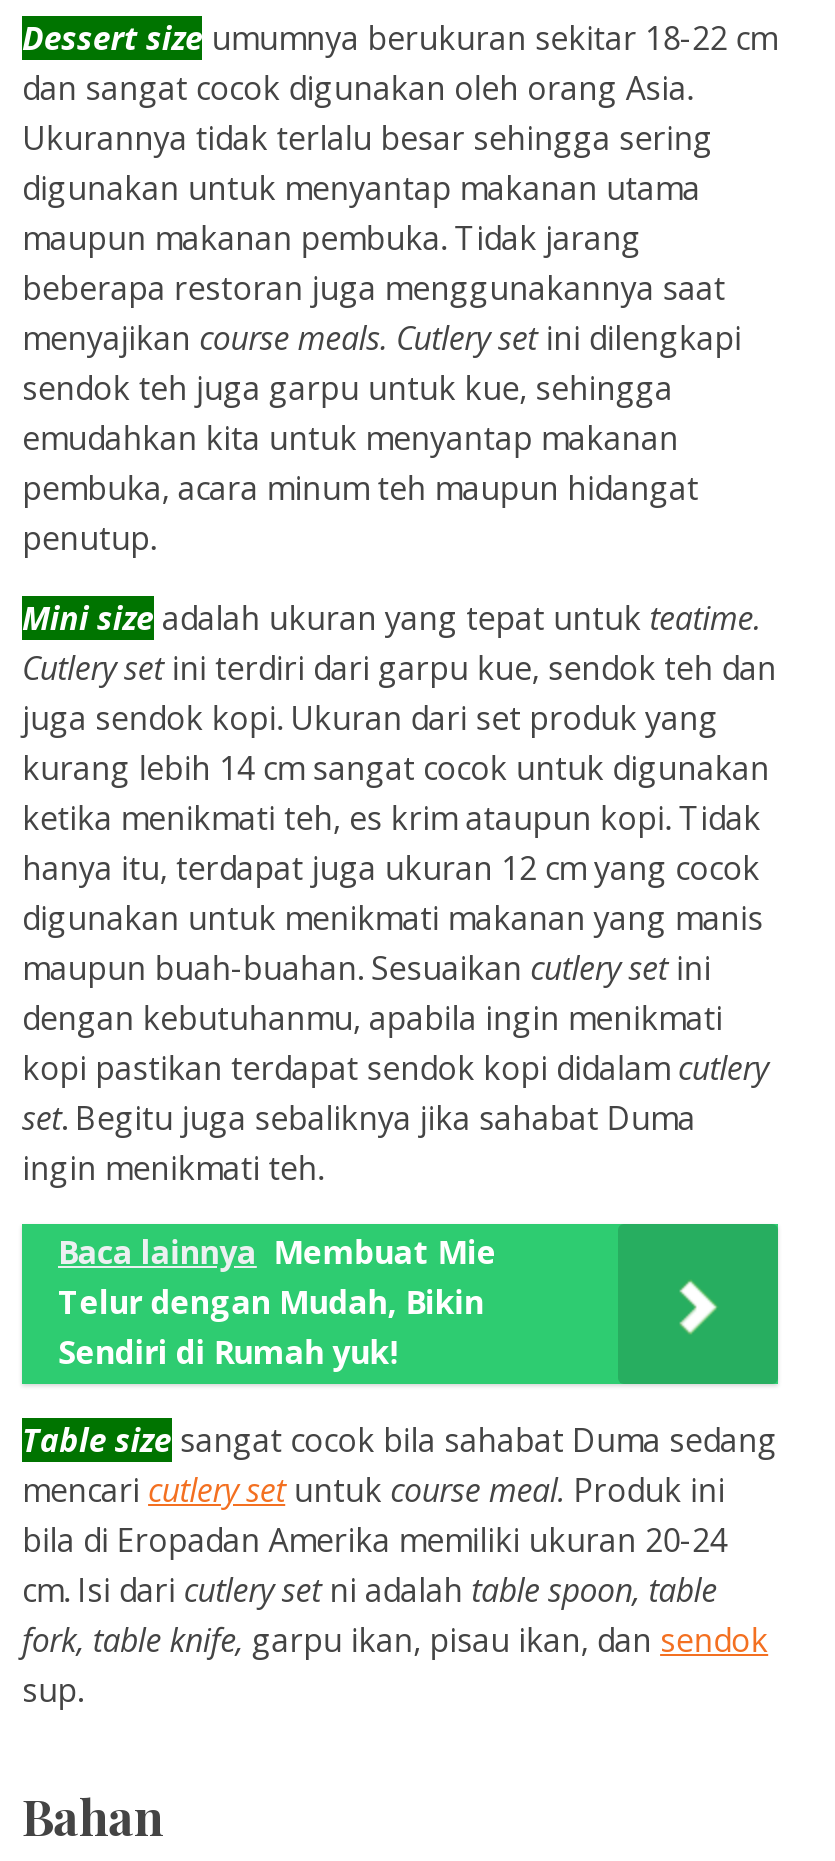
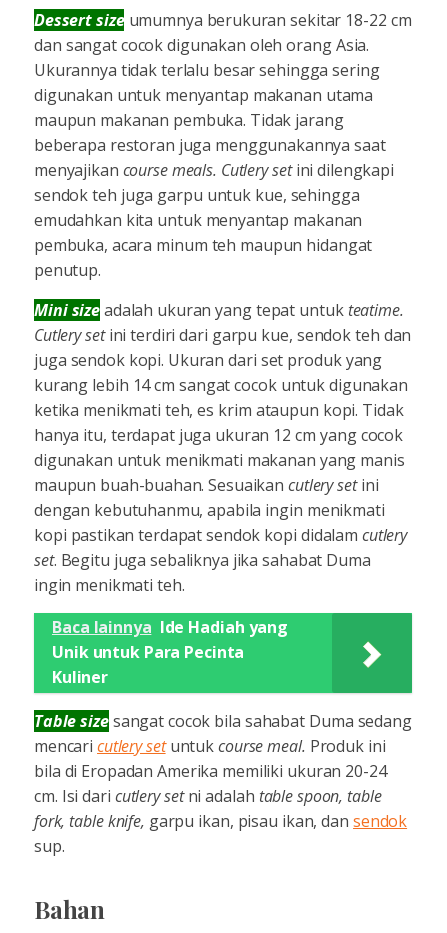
- Baca lainnya Membuat Mie
- Telur dengan Mudah, Bikin
- Sendiri di Rumah yuk!
+ Baca lainnya Ide Hadiah yang
+ Unik untuk Para Pecinta
+ Kuliner
